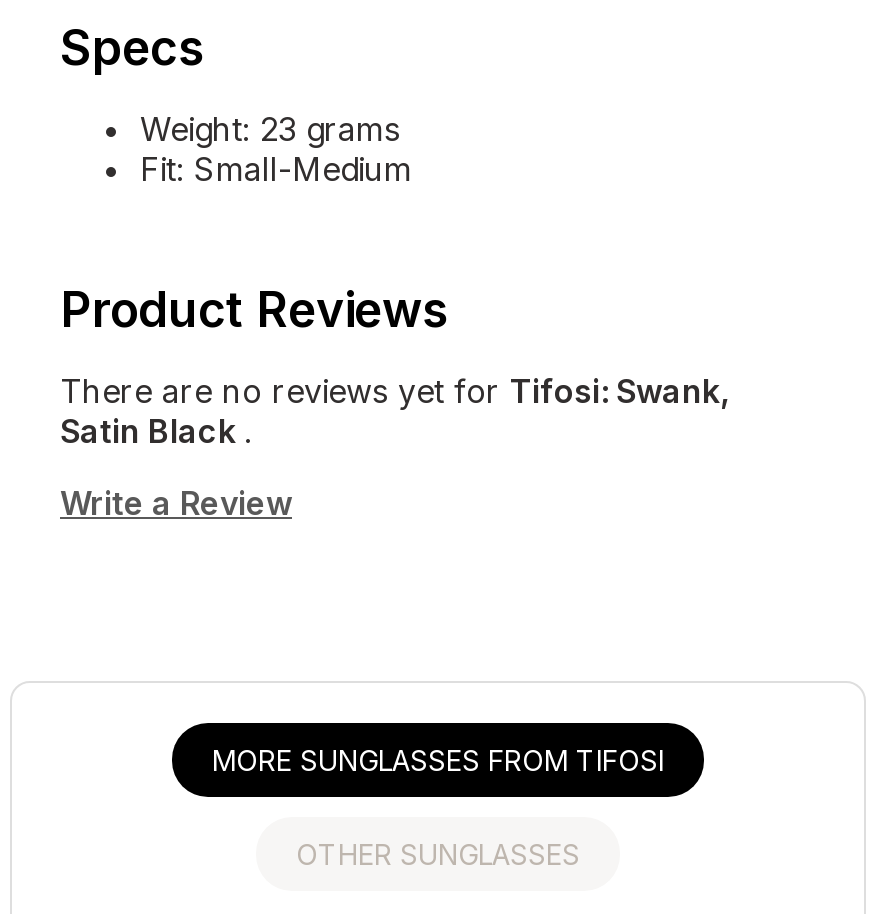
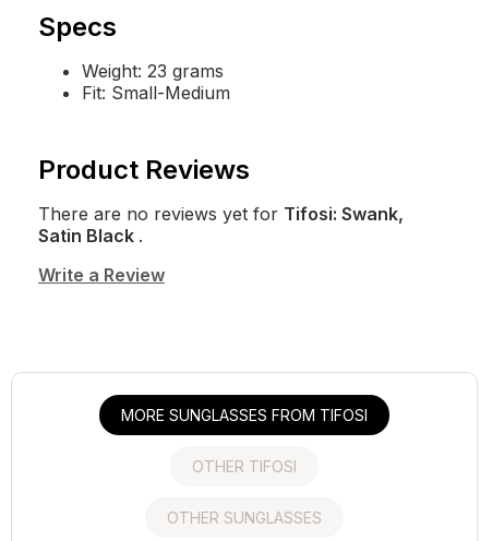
+ OTHER TIFOSI
